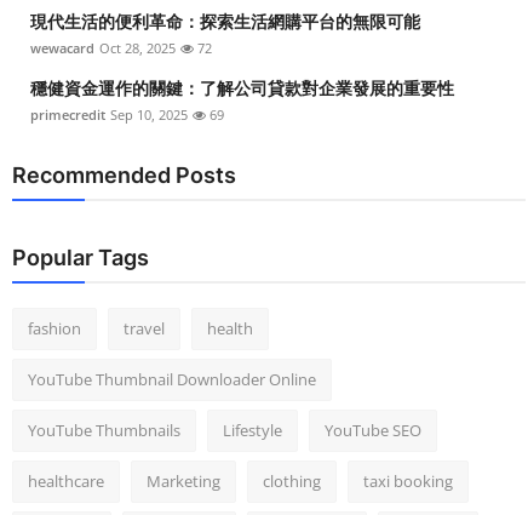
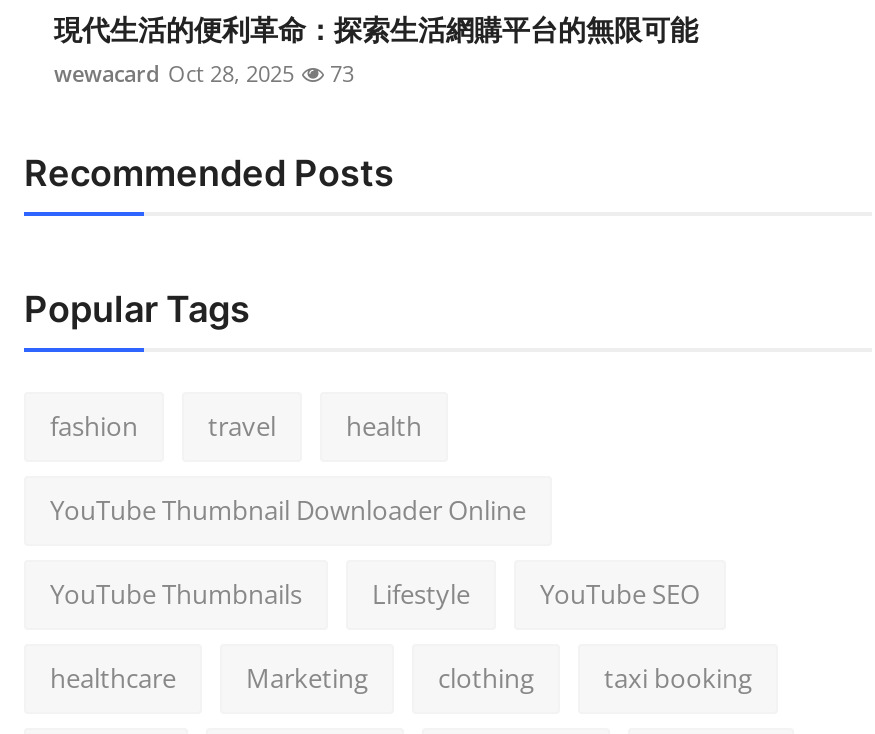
- 72
- 穩健資金運作的關鍵：了解公司貸款對企業發展的重要性
- primecredit Sep 10, 2025
- 69
+ 73
